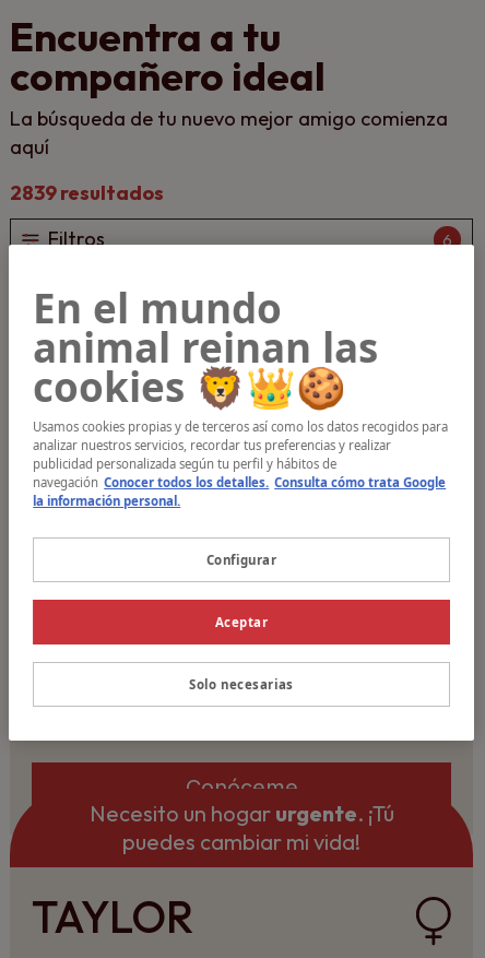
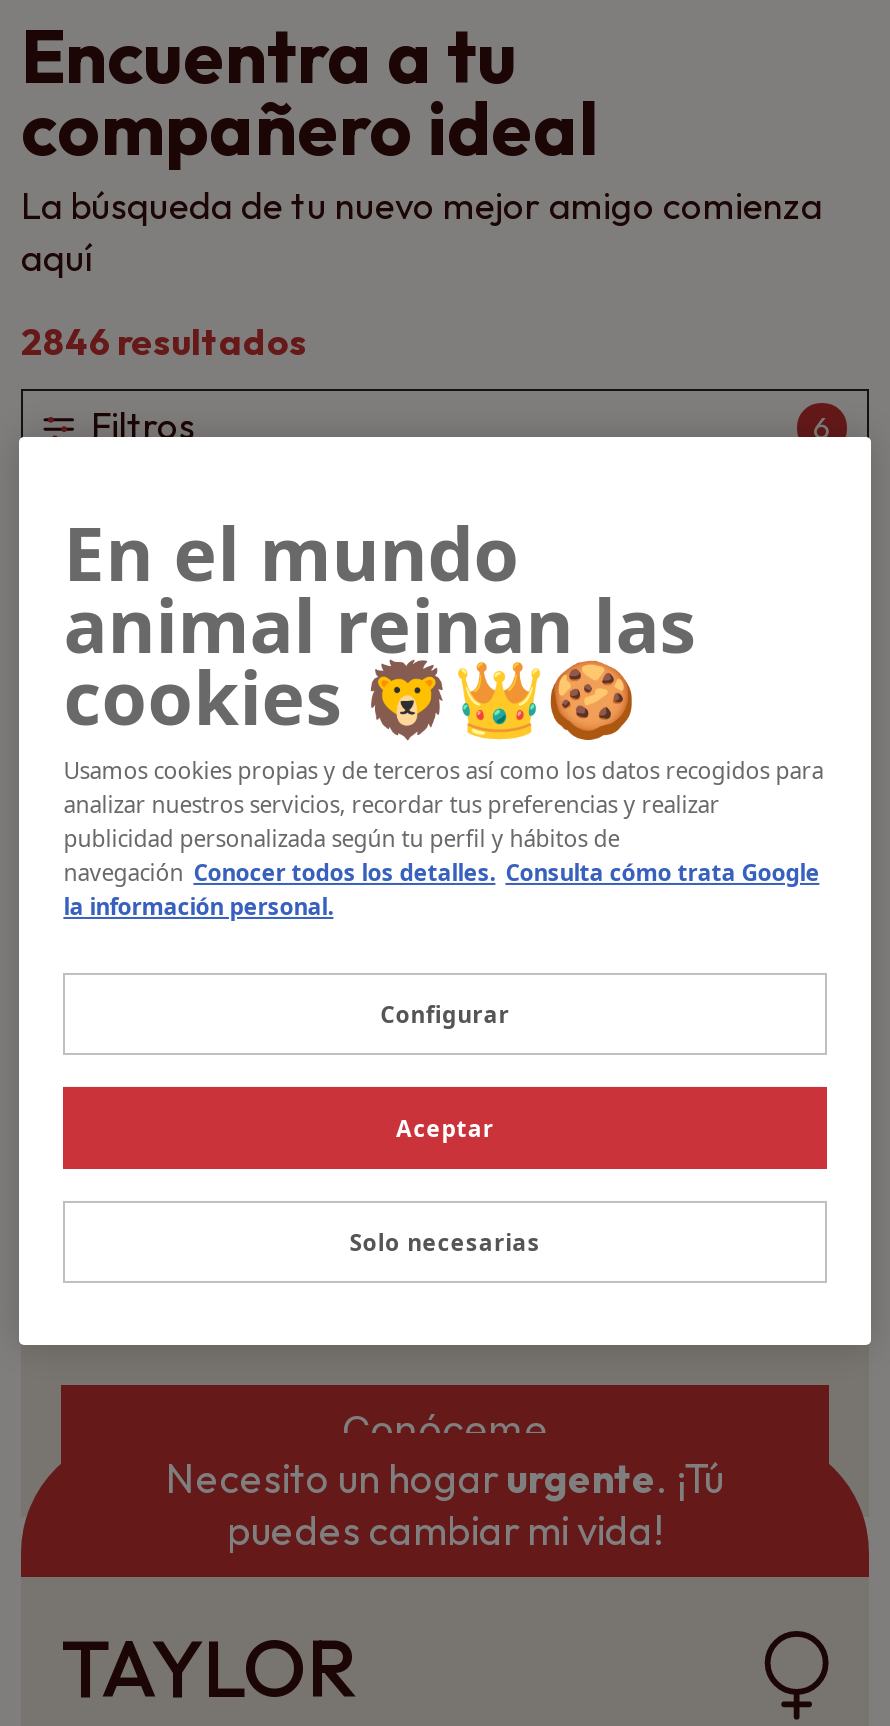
- 2839 resultados
+ 2846 resultados
